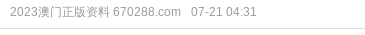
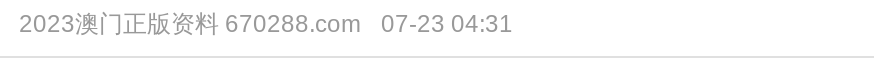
- 2023澳门正版资料 670288.com 07-21 04:31
+ 2023澳门正版资料 670288.com 07-23 04:31
